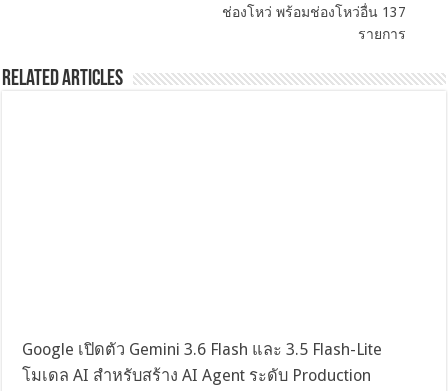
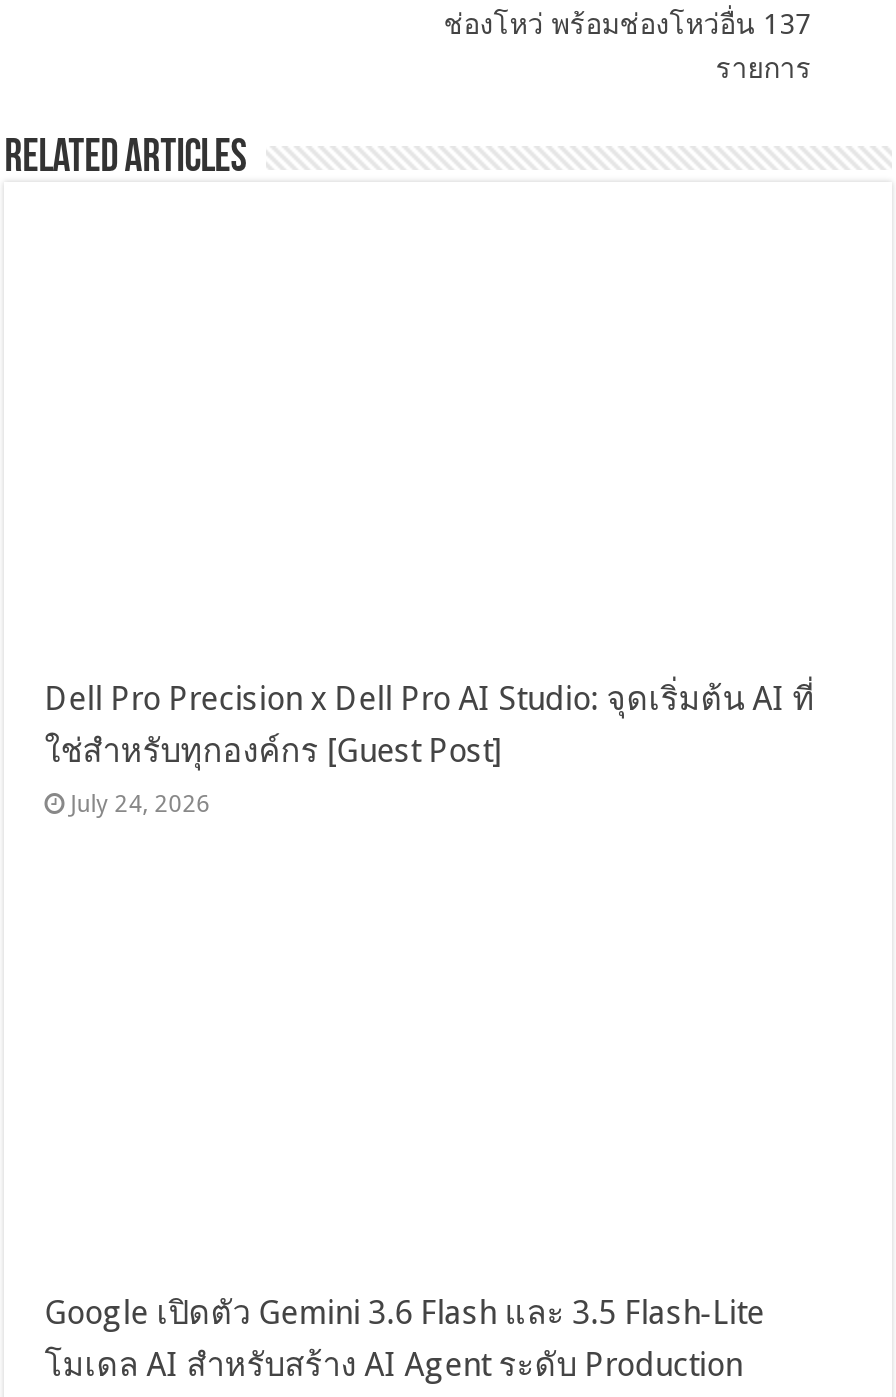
+ Dell Pro Precision x Dell Pro AI Studio: จุดเริ่มต้น AI ที่
+ ใช่สำหรับทุกองค์กร [Guest Post]
+ July 24, 2026
